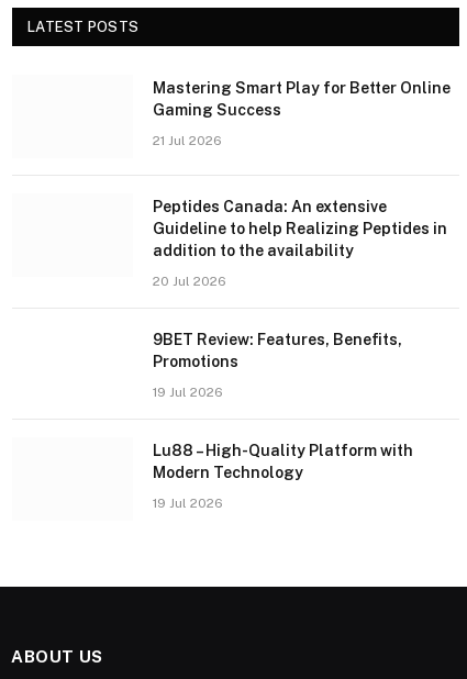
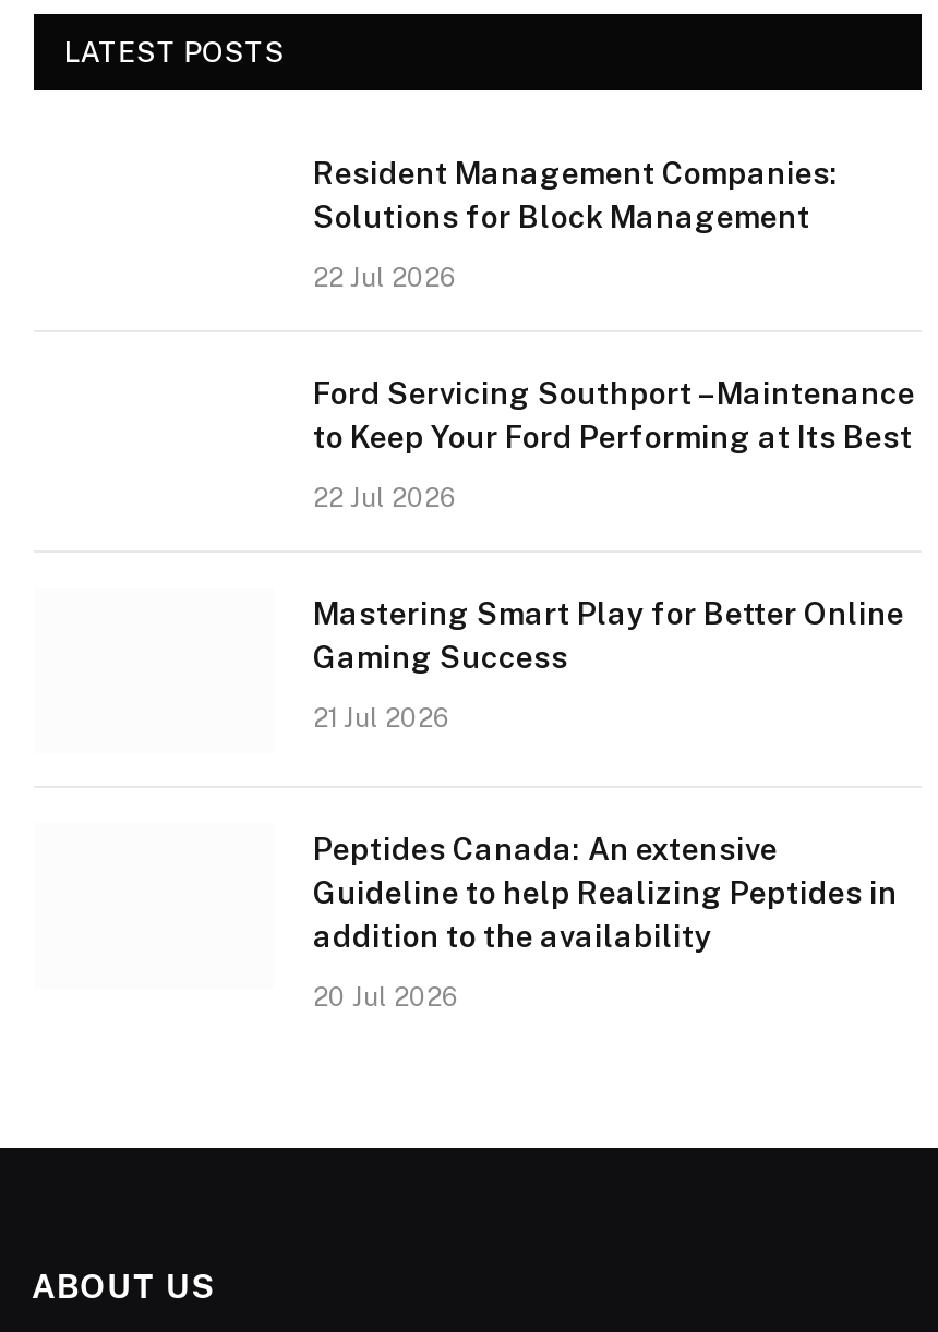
+ Resident Management Companies:
+ Solutions for Block Management
+ 22 Jul 2026
+ Ford Servicing Southport – Maintenance
+ to Keep Your Ford Performing at Its Best
+ 22 Jul 2026

moved down: Mastering Smart Play for Better Online | Gaming Success | 21 Jul 2026 | Peptides Canada: An extensive | Guideline to help Realizing Peptides in | addition to the availability | 20 Jul 2026

- 9BET Review: Features, Benefits,
- Promotions
- 19 Jul 2026
- Lu88 – High-Quality Platform with
- Modern Technology
- 19 Jul 2026
